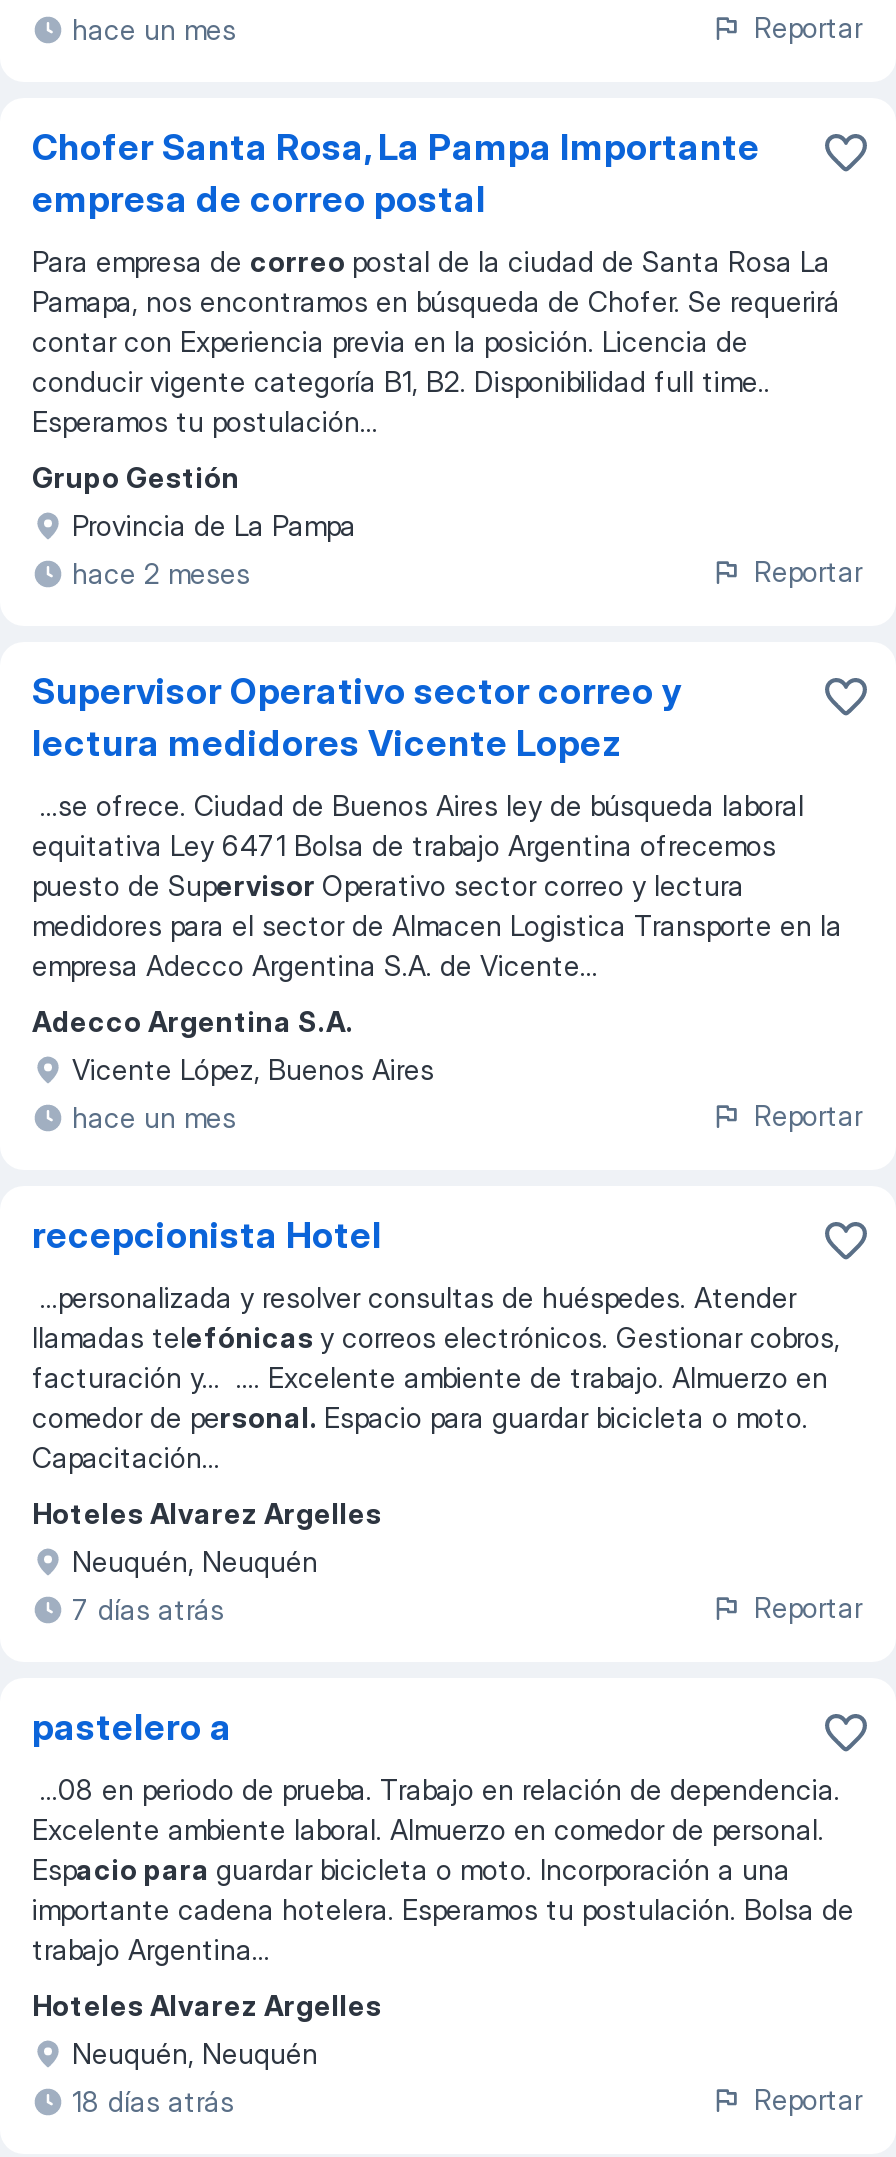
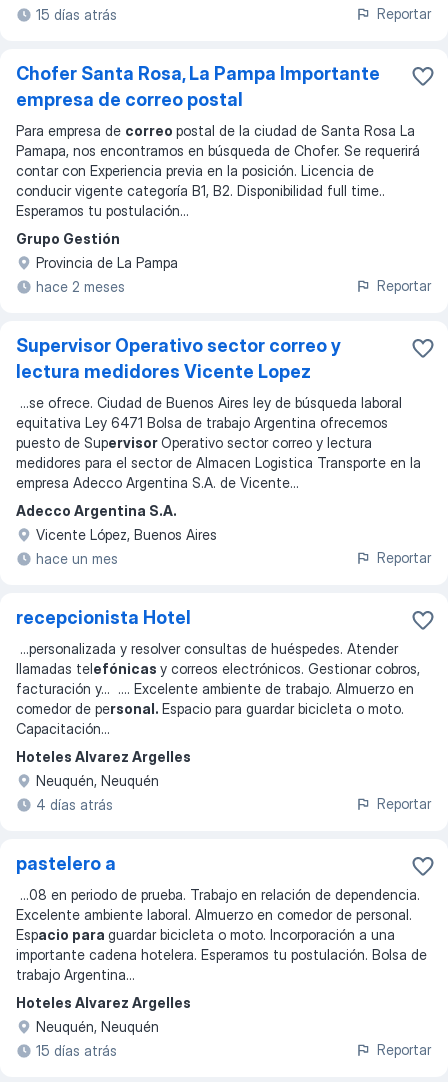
- hace un mes
+ 15 días atrás

- 7 días atrás
+ 4 días atrás

- 18 días atrás
+ 15 días atrás
